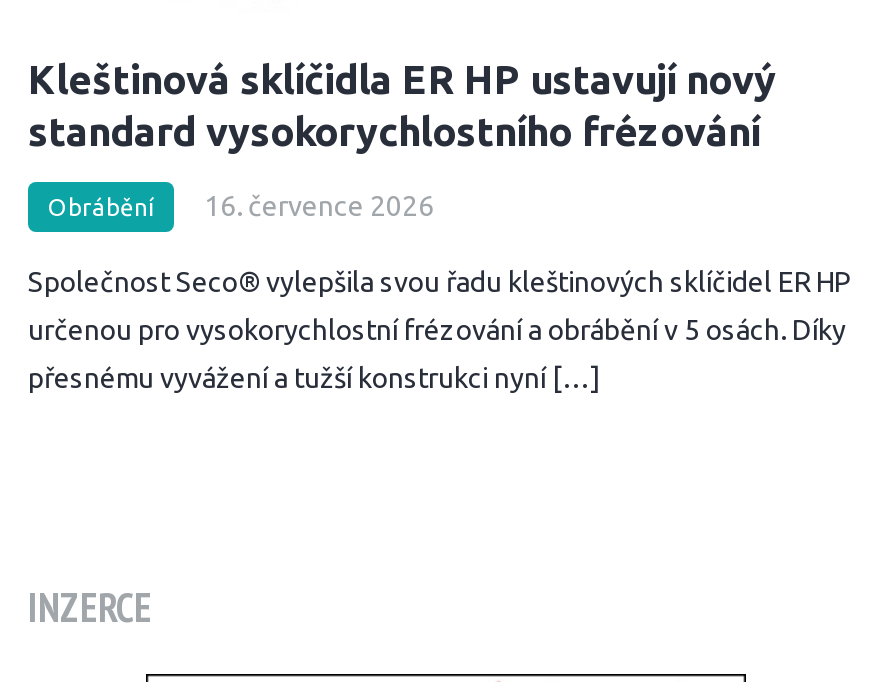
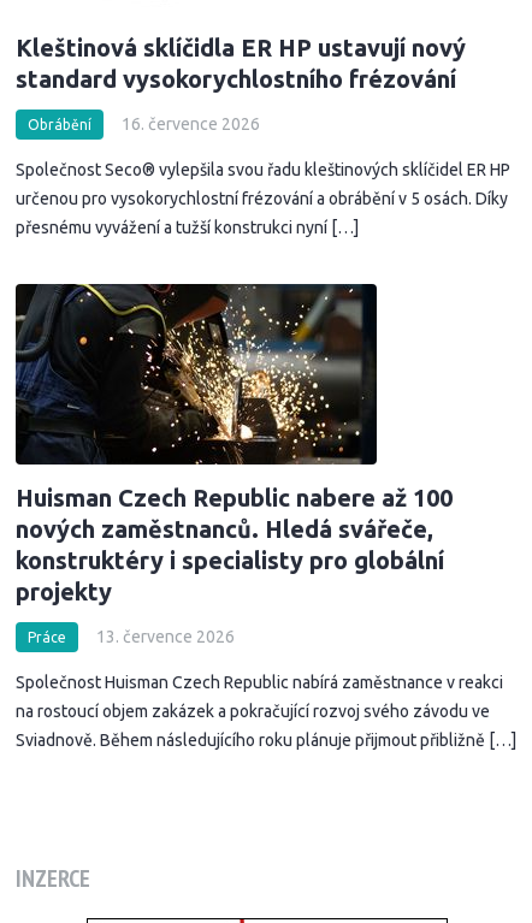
+ [image]
+ Huisman Czech Republic nabere až 100
+ nových zaměstnanců. Hledá svářeče,
+ konstruktéry i specialisty pro globální
+ projekty
+ Práce
+ 13. července 2026
+ Společnost Huisman Czech Republic nabírá zaměstnance v reakci
+ na rostoucí objem zakázek a pokračující rozvoj svého závodu ve
+ Sviadnově. Během následujícího roku plánuje přijmout přibližně […]
